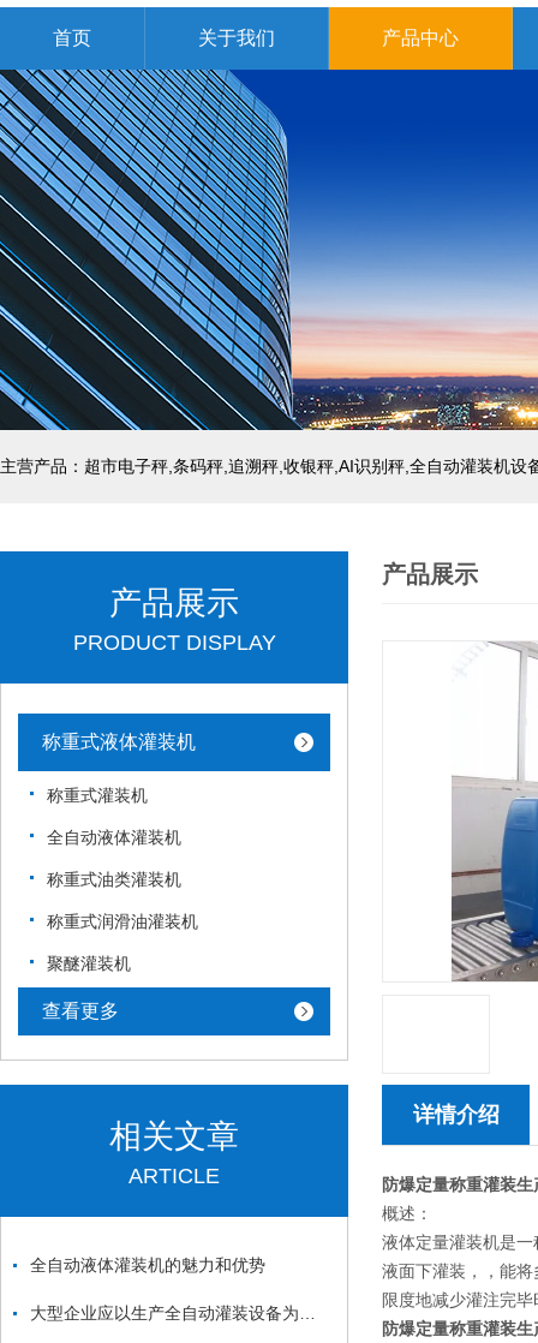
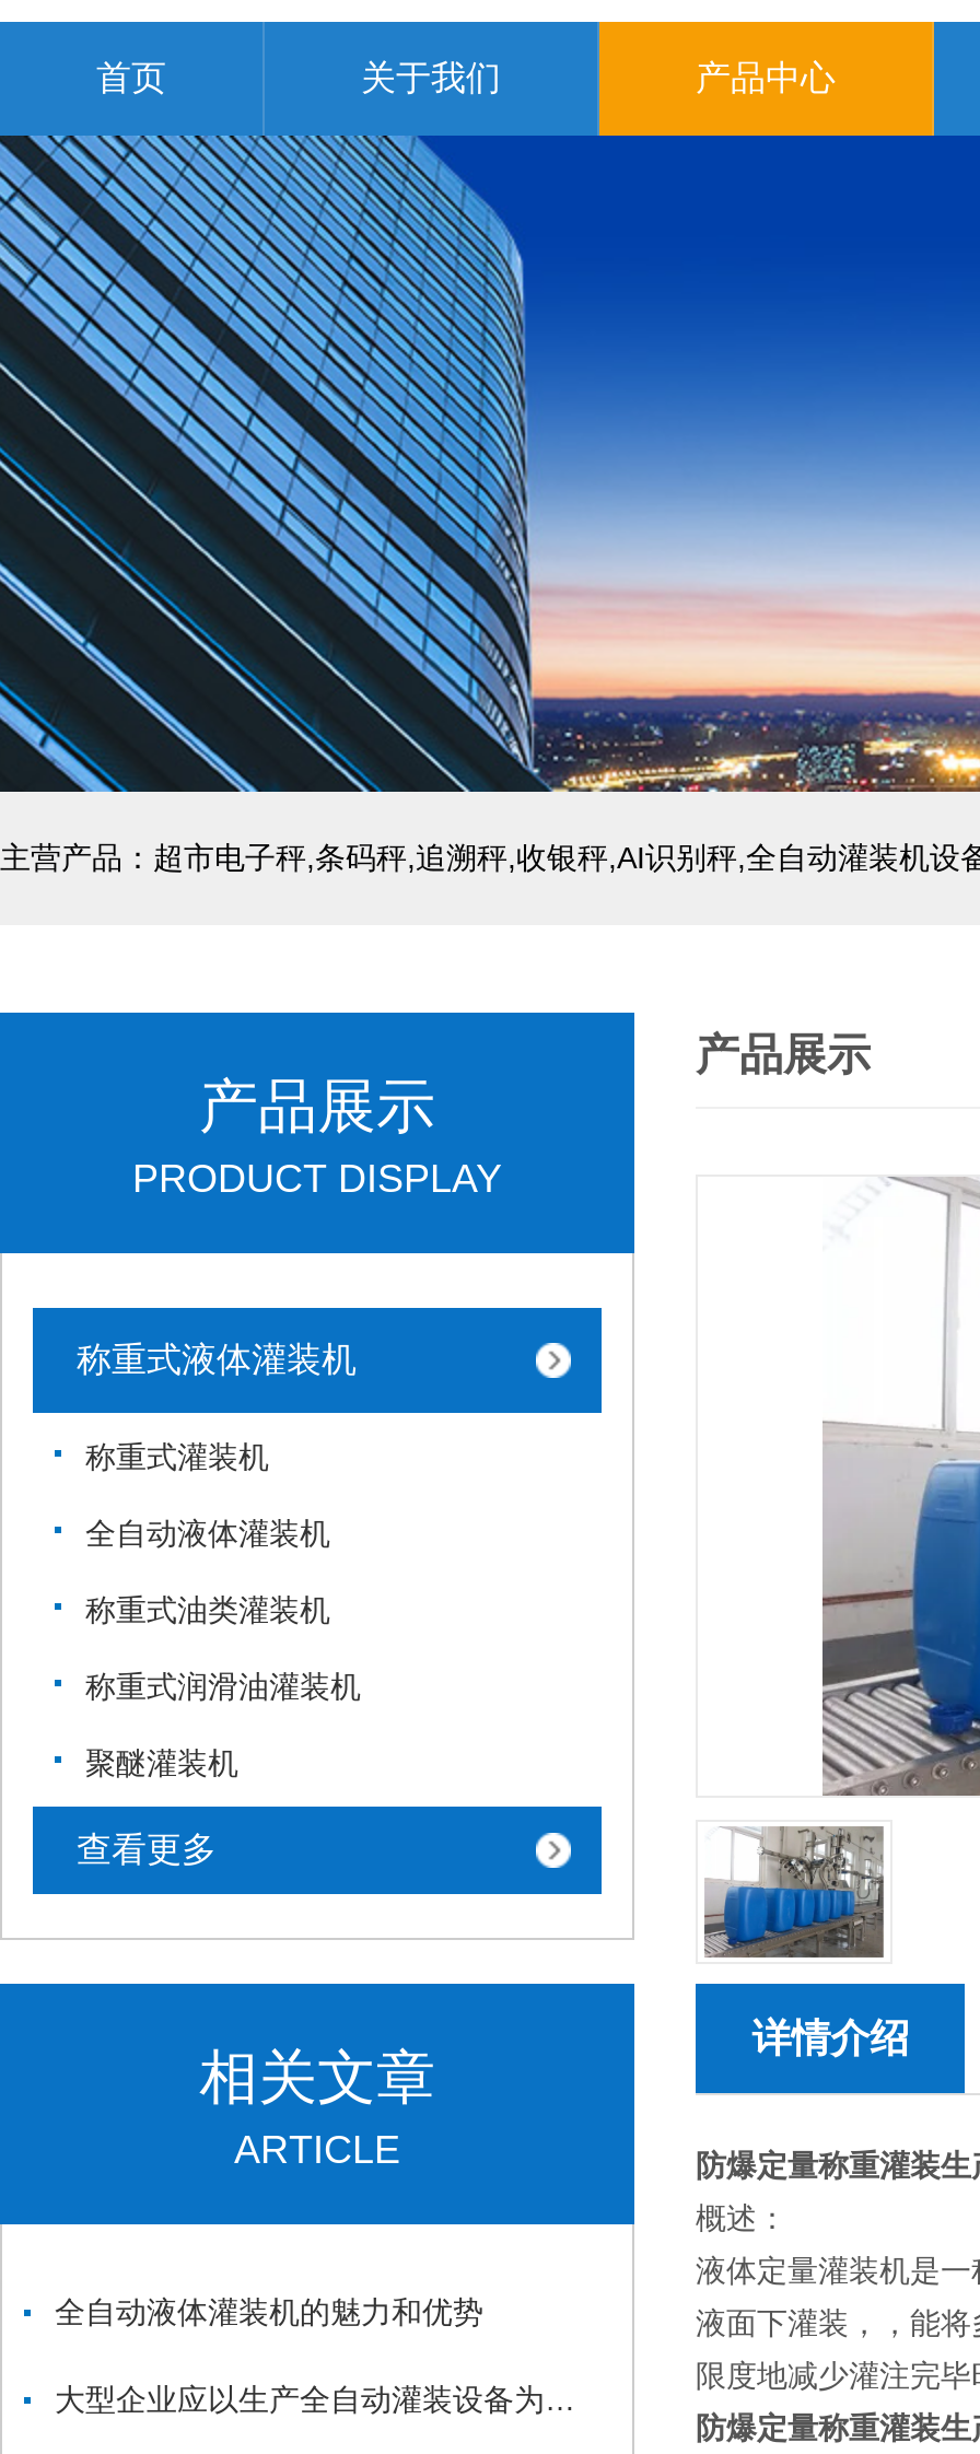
+ [image]
